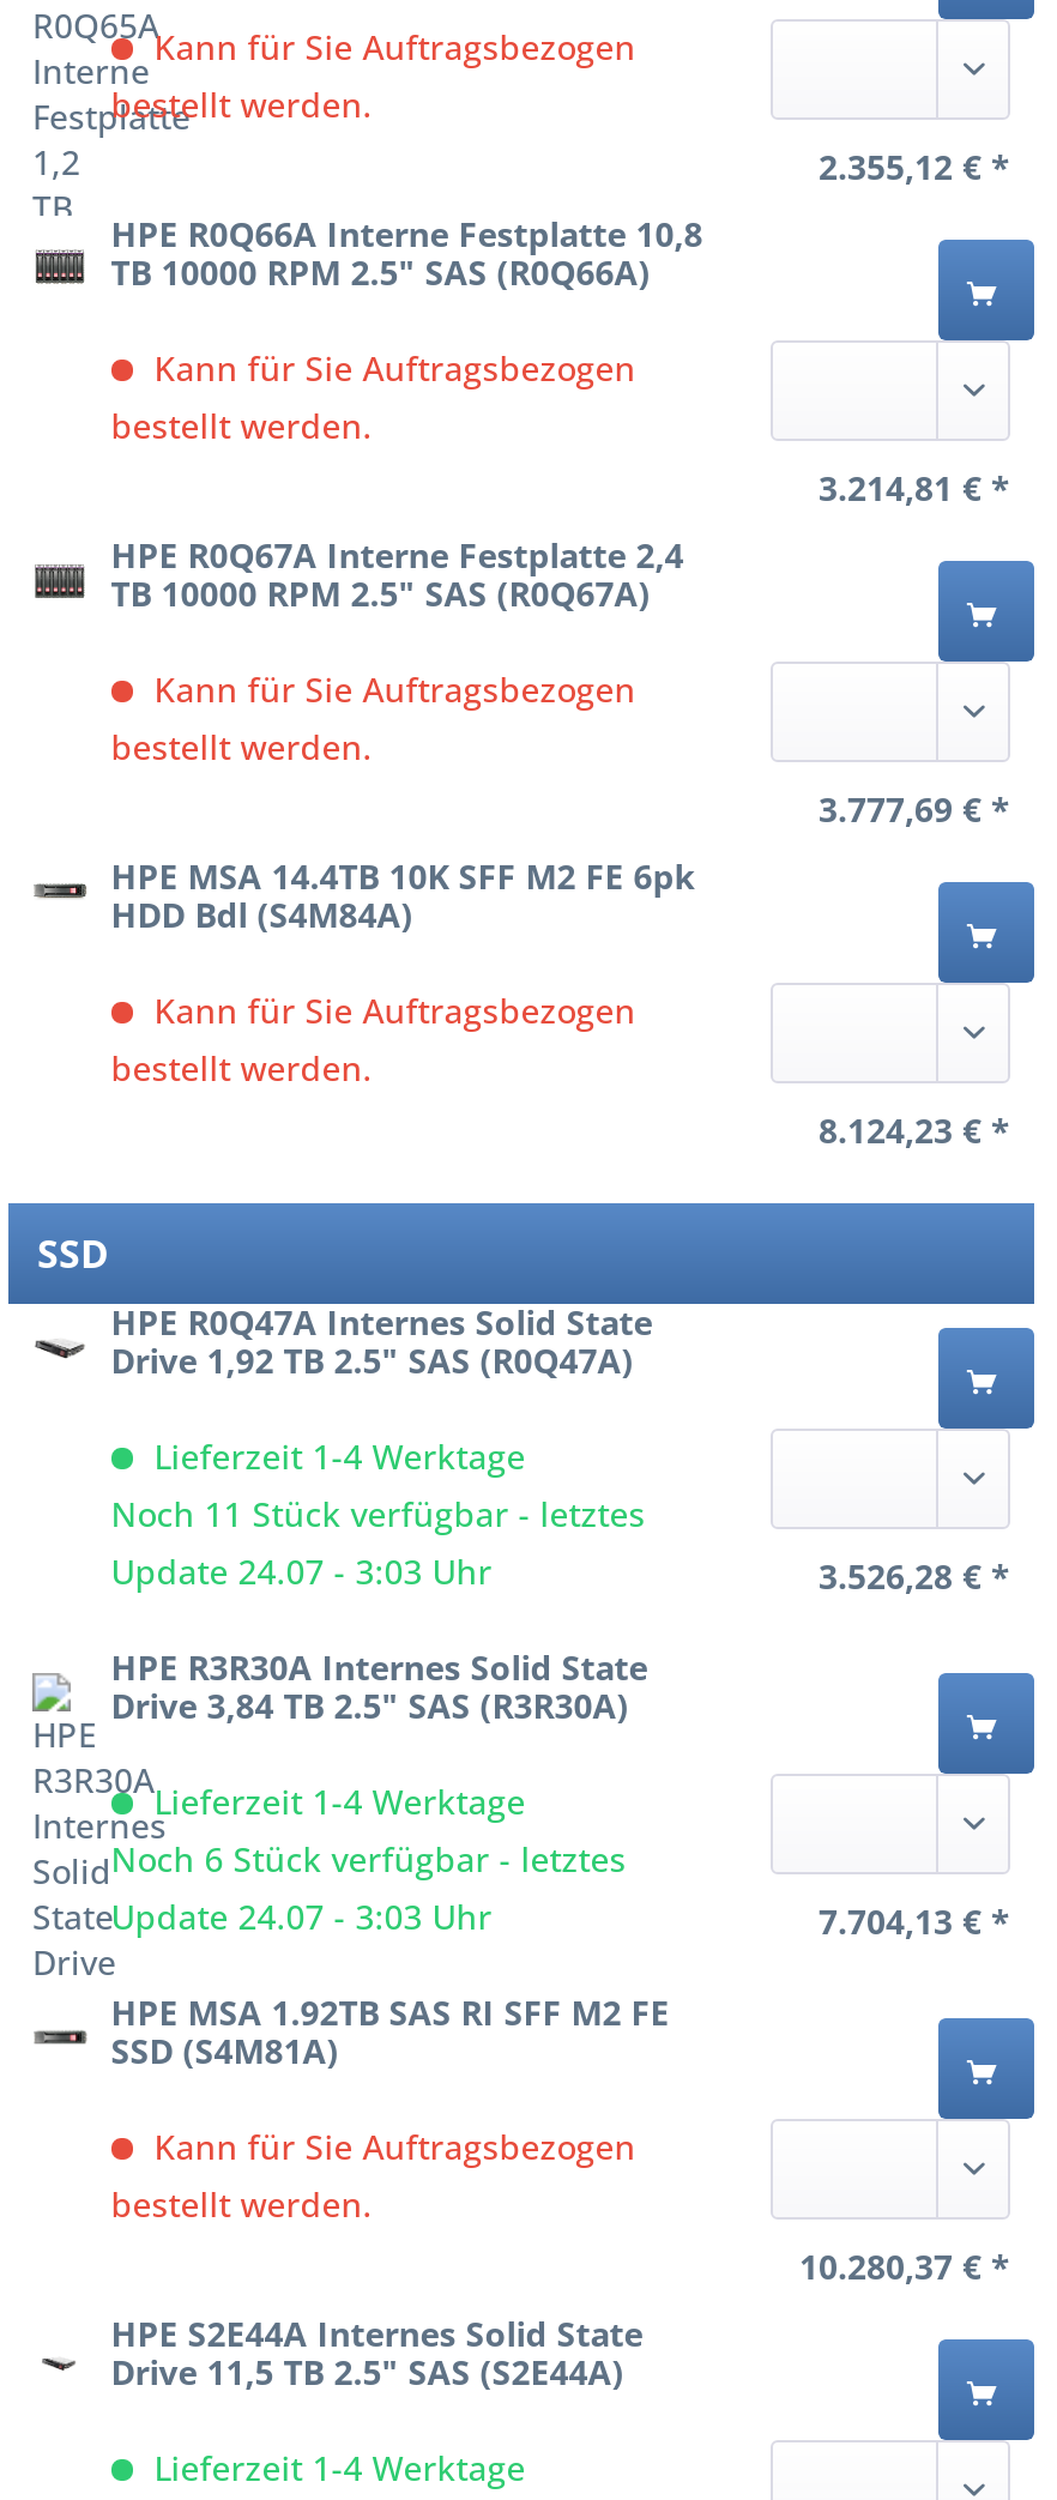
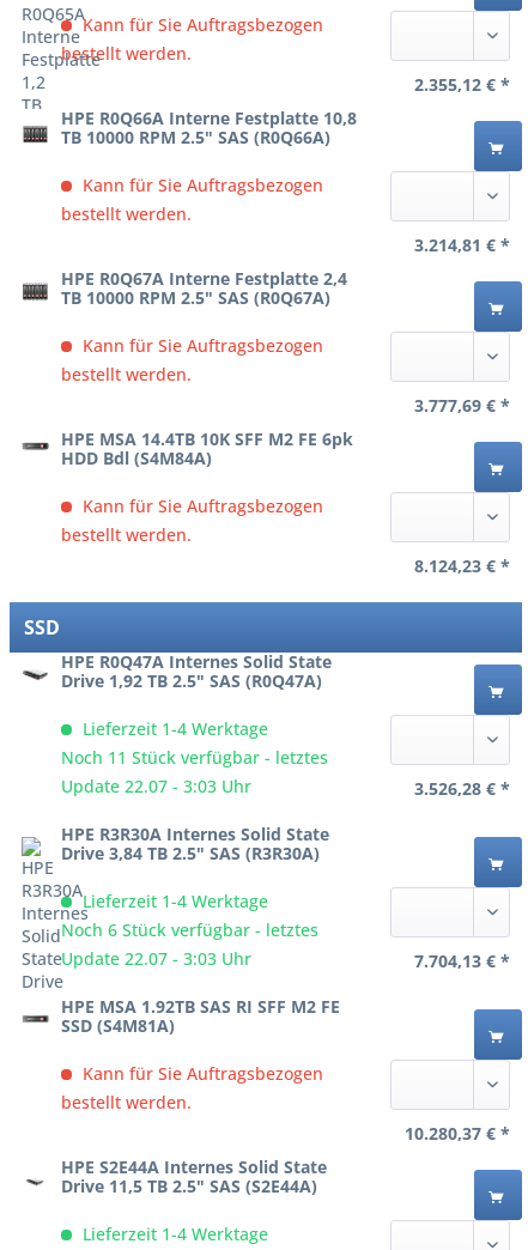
- Update 24.07 - 3:03 Uhr
+ Update 22.07 - 3:03 Uhr

- Update 24.07 - 3:03 Uhr
+ Update 22.07 - 3:03 Uhr
